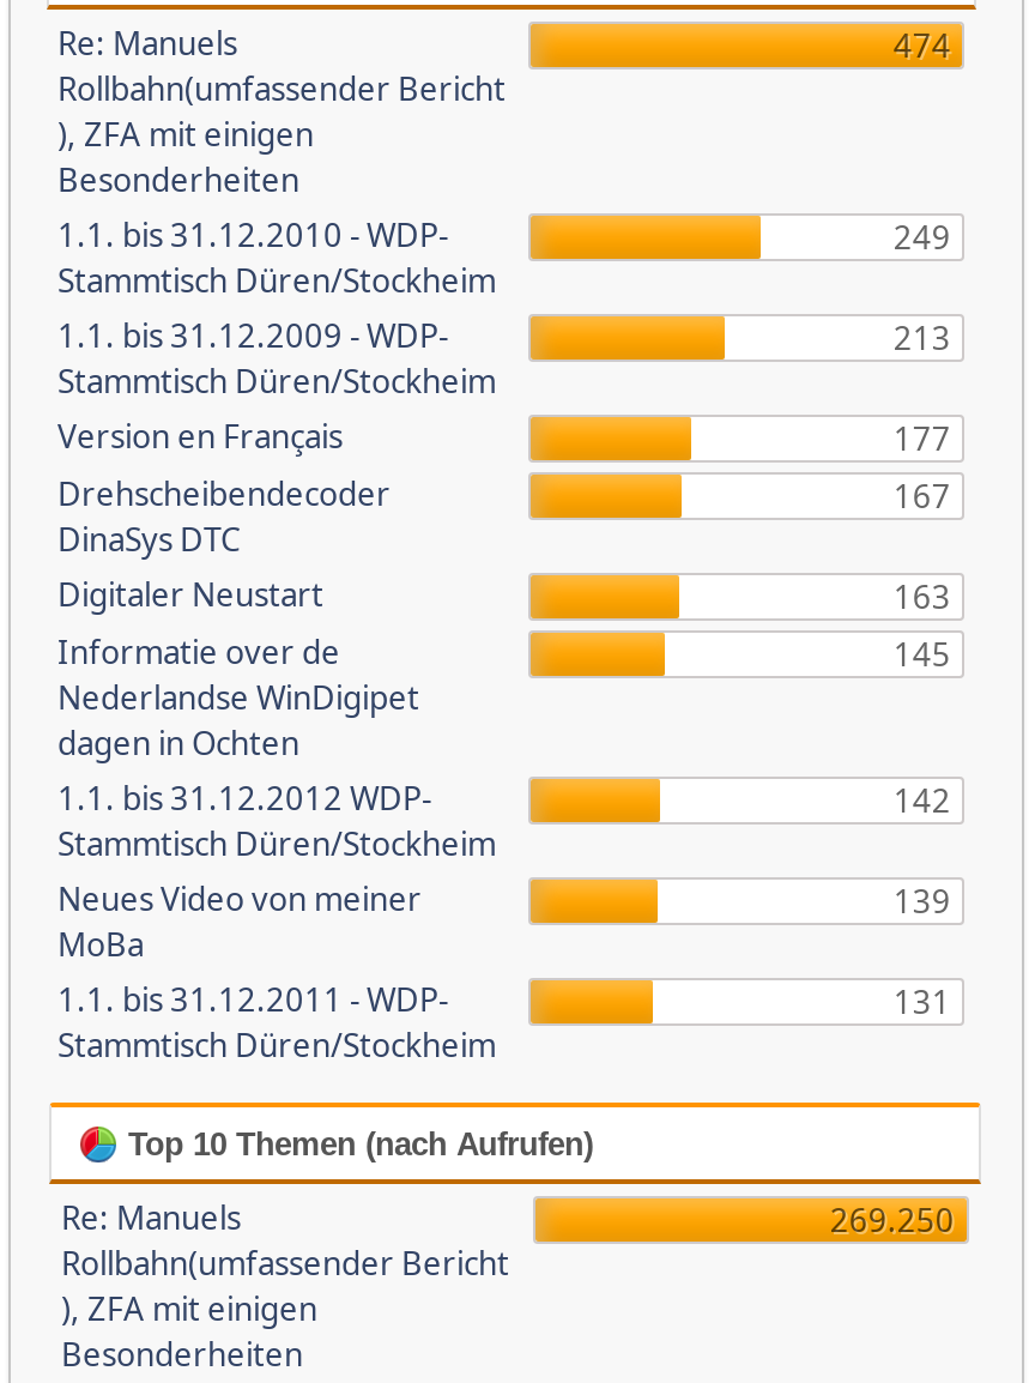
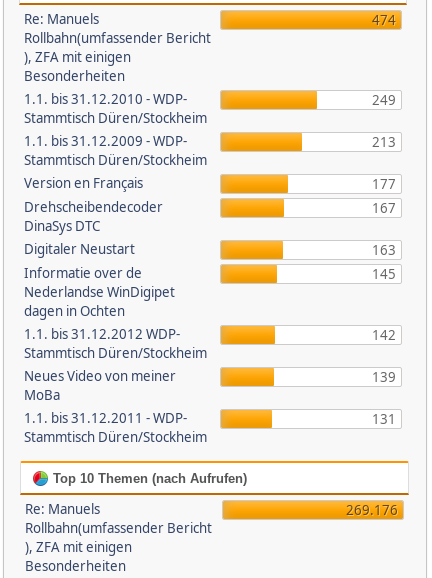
- 269.250
+ 269.176
